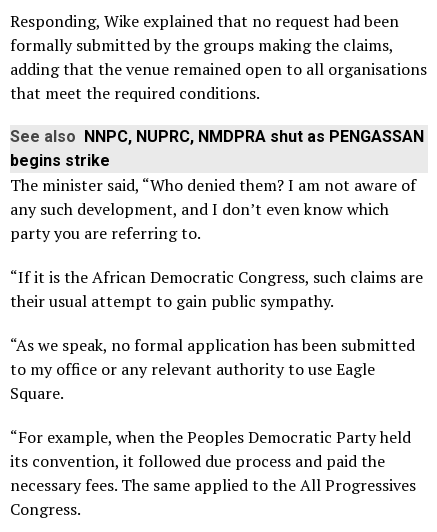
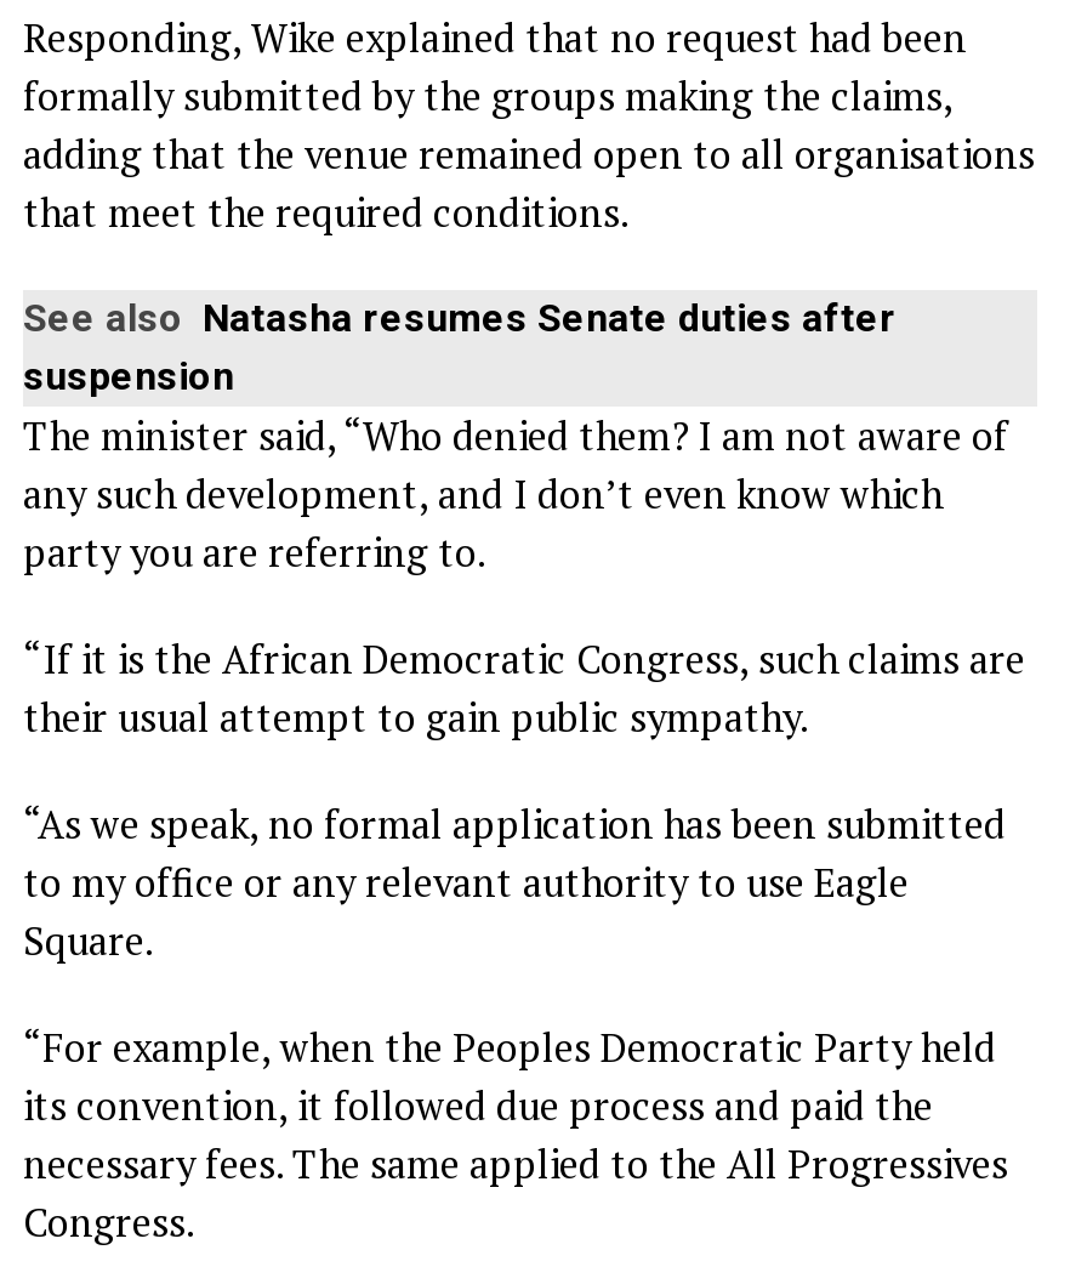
- See also NNPC, NUPRC, NMDPRA shut as PENGASSAN
- begins strike
+ See also Natasha resumes Senate duties after
+ suspension
